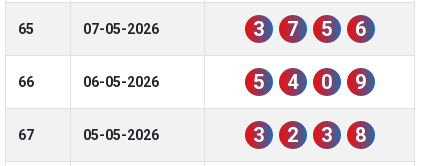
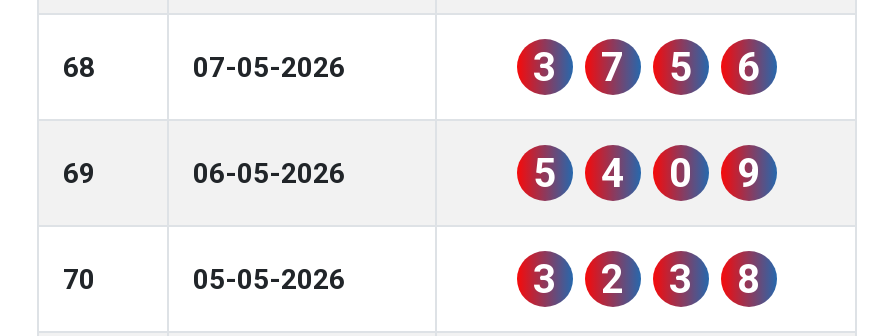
- 65
+ 68

- 66
+ 69

- 67
+ 70
